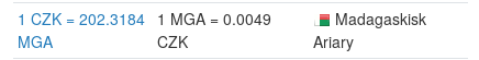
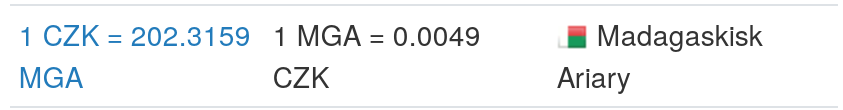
- 1 CZK = 202.3184 1 MGA = 0.0049
+ 1 CZK = 202.3159 1 MGA = 0.0049
